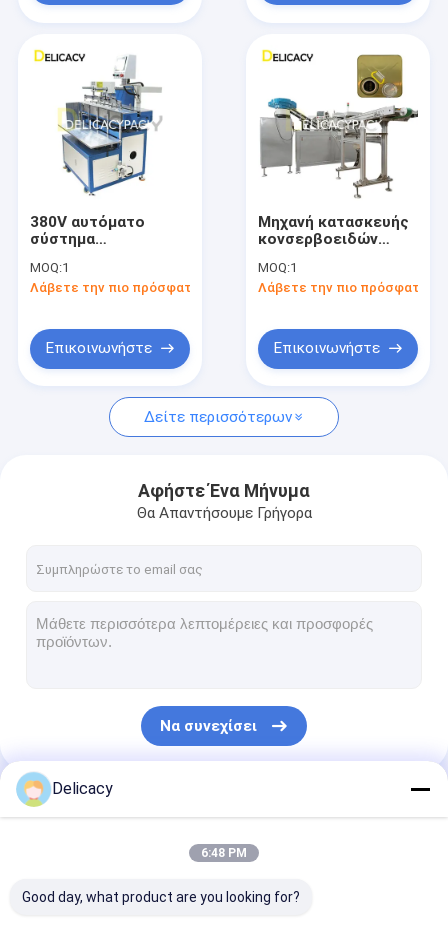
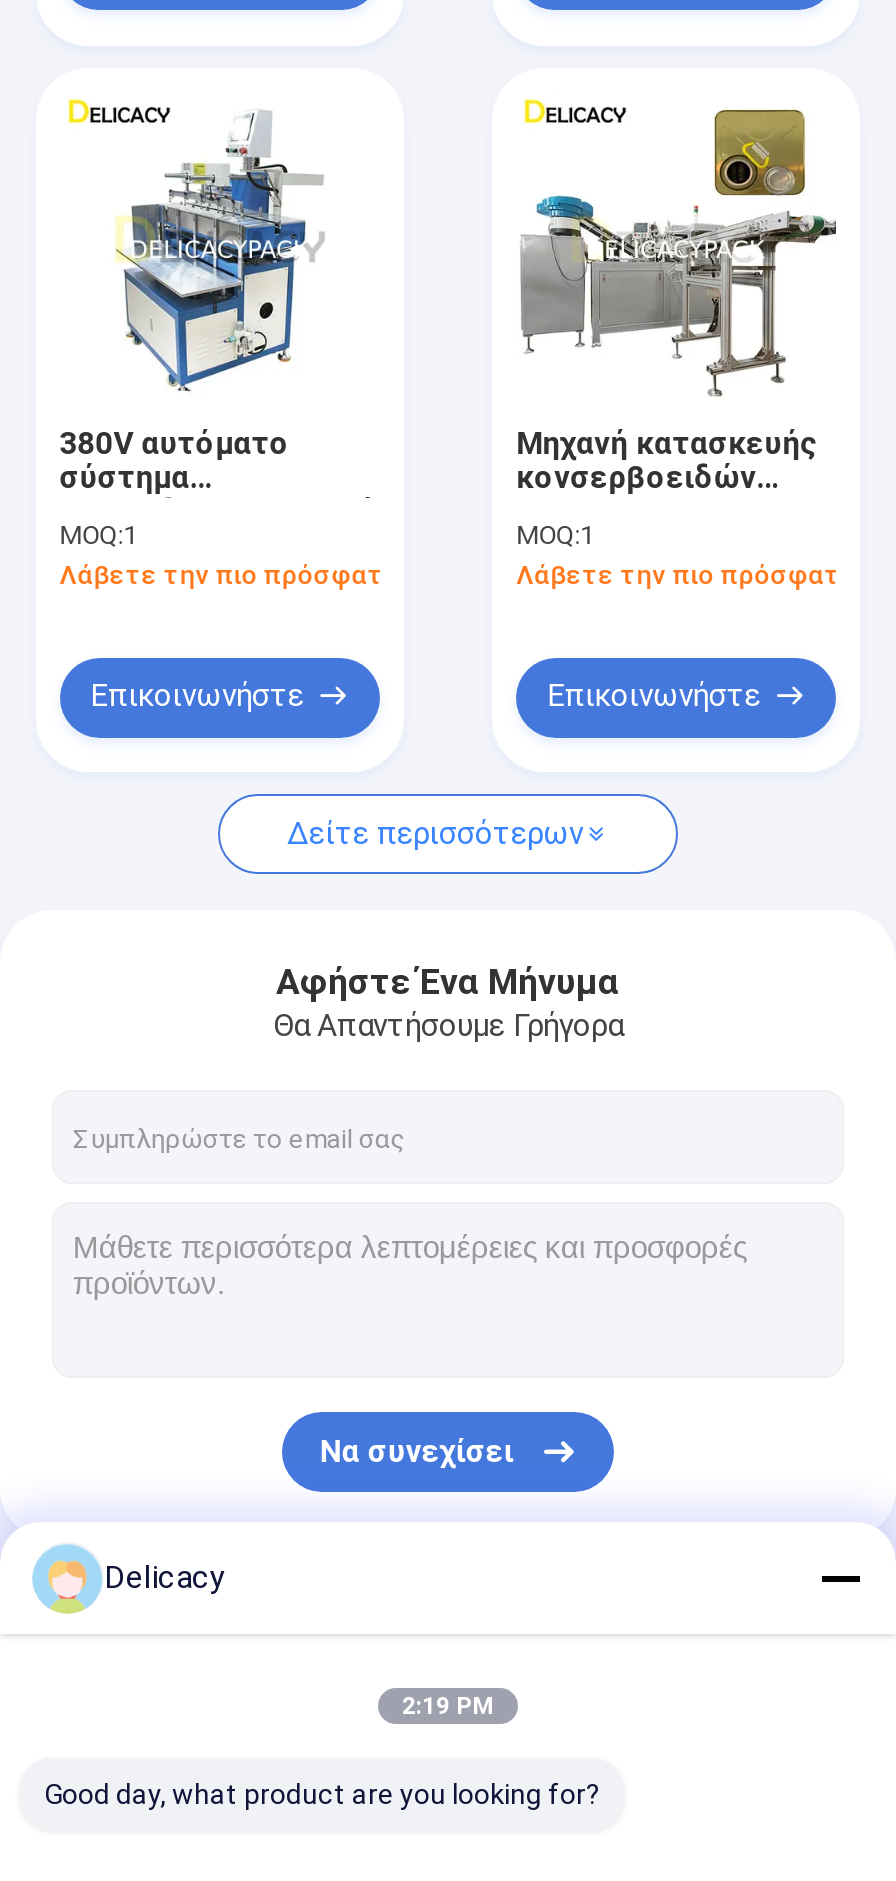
- 6:48 PM
+ 2:19 PM
